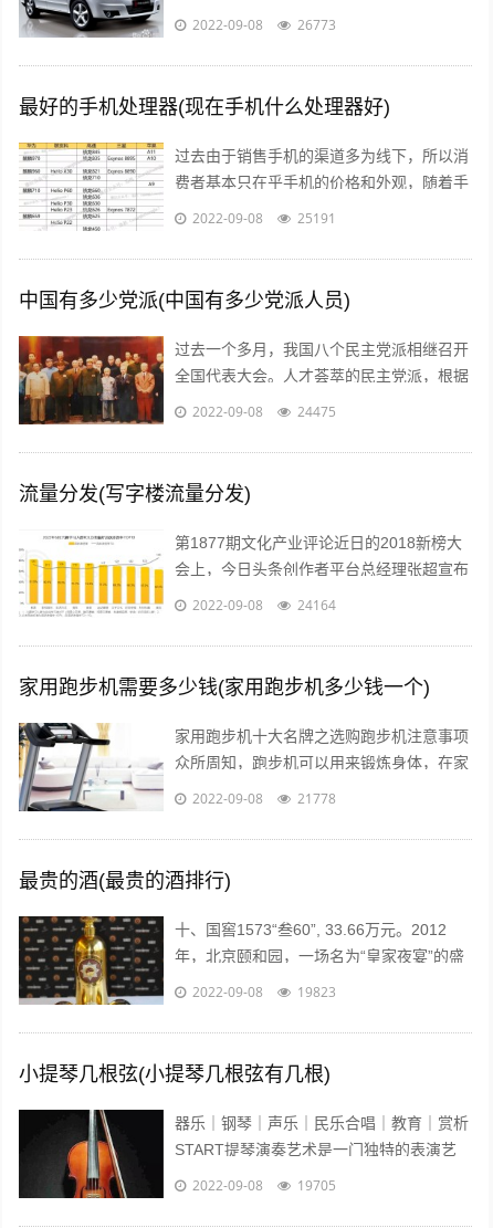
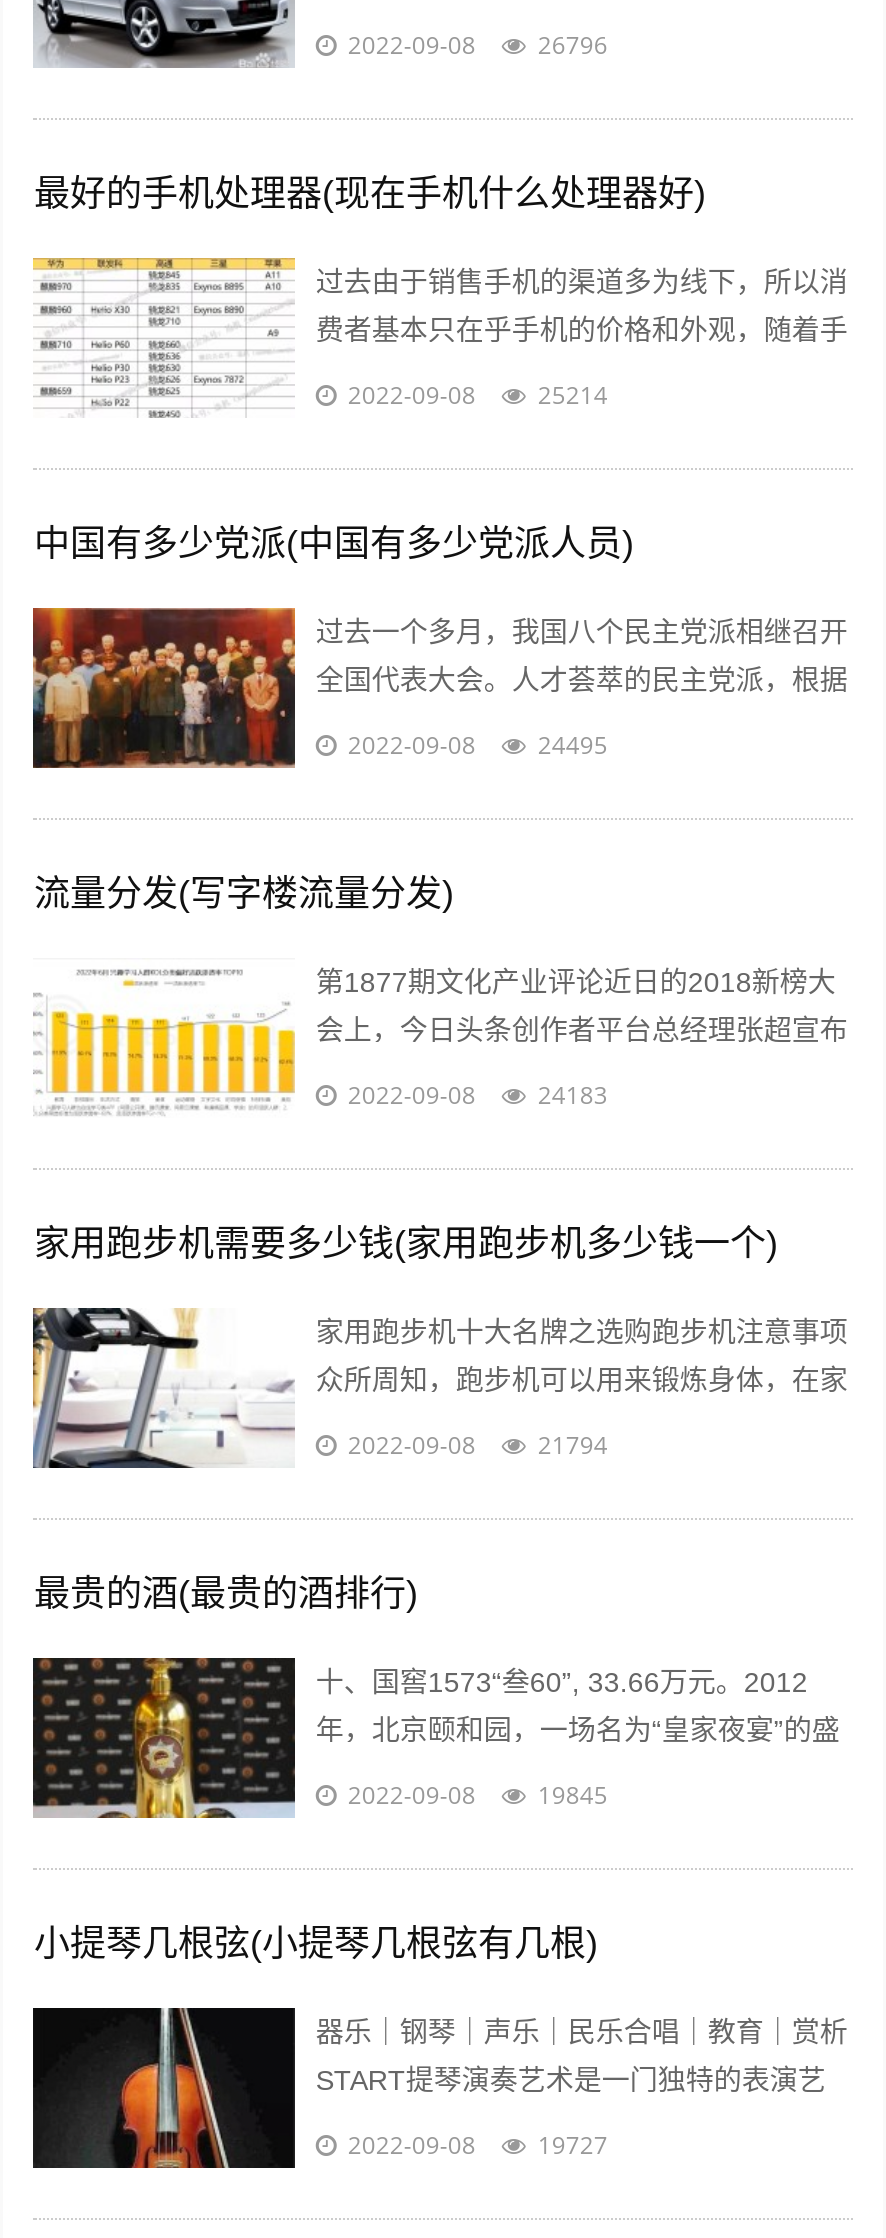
- 26773
+ 26796

- 25191
+ 25214

- 24475
+ 24495

- 24164
+ 24183

- 21778
+ 21794

- 19823
+ 19845

- 19705
+ 19727
